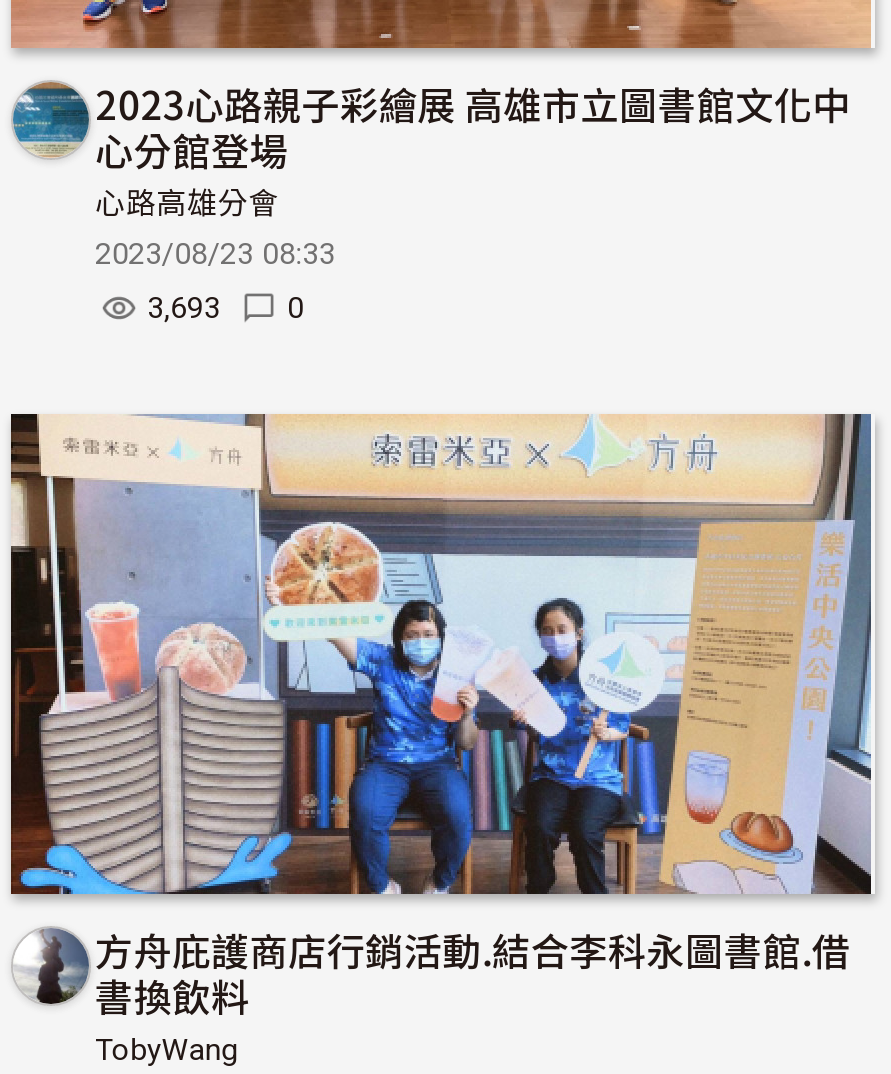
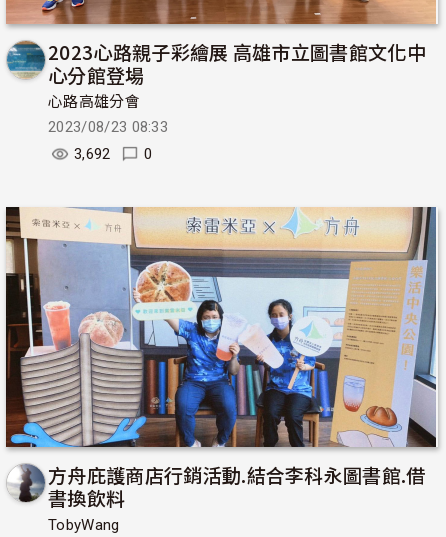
- 3,693 0
+ 3,692 0
